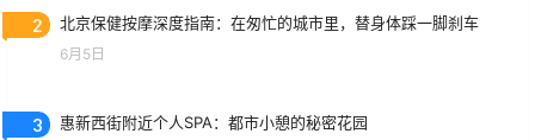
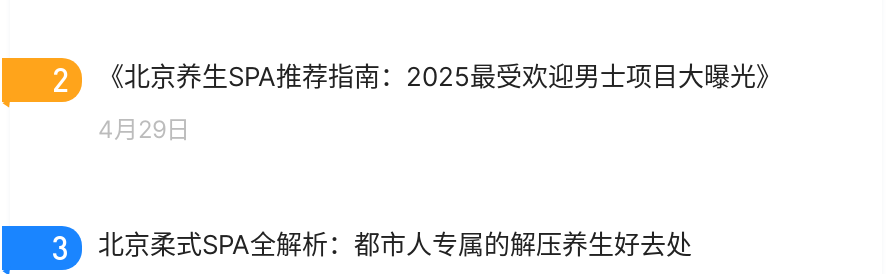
- 北京保健按摩深度指南：在匆忙的城市里，替身体踩一脚刹车
+ 《北京养生SPA推荐指南：2025最受欢迎男士项目大曝光》

- 6月5日
+ 4月29日

- 惠新西街附近个人SPA：都市小憩的秘密花园
+ 北京柔式SPA全解析：都市人专属的解压养生好去处
